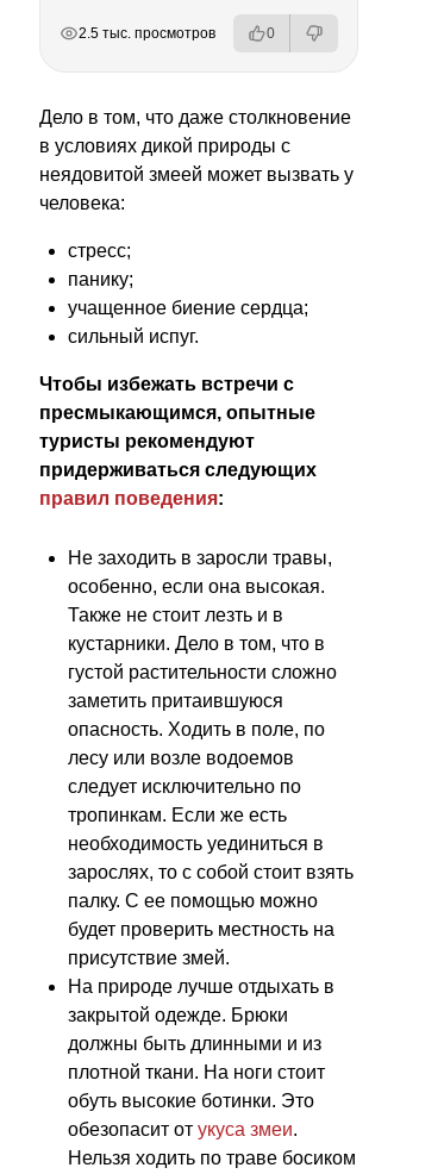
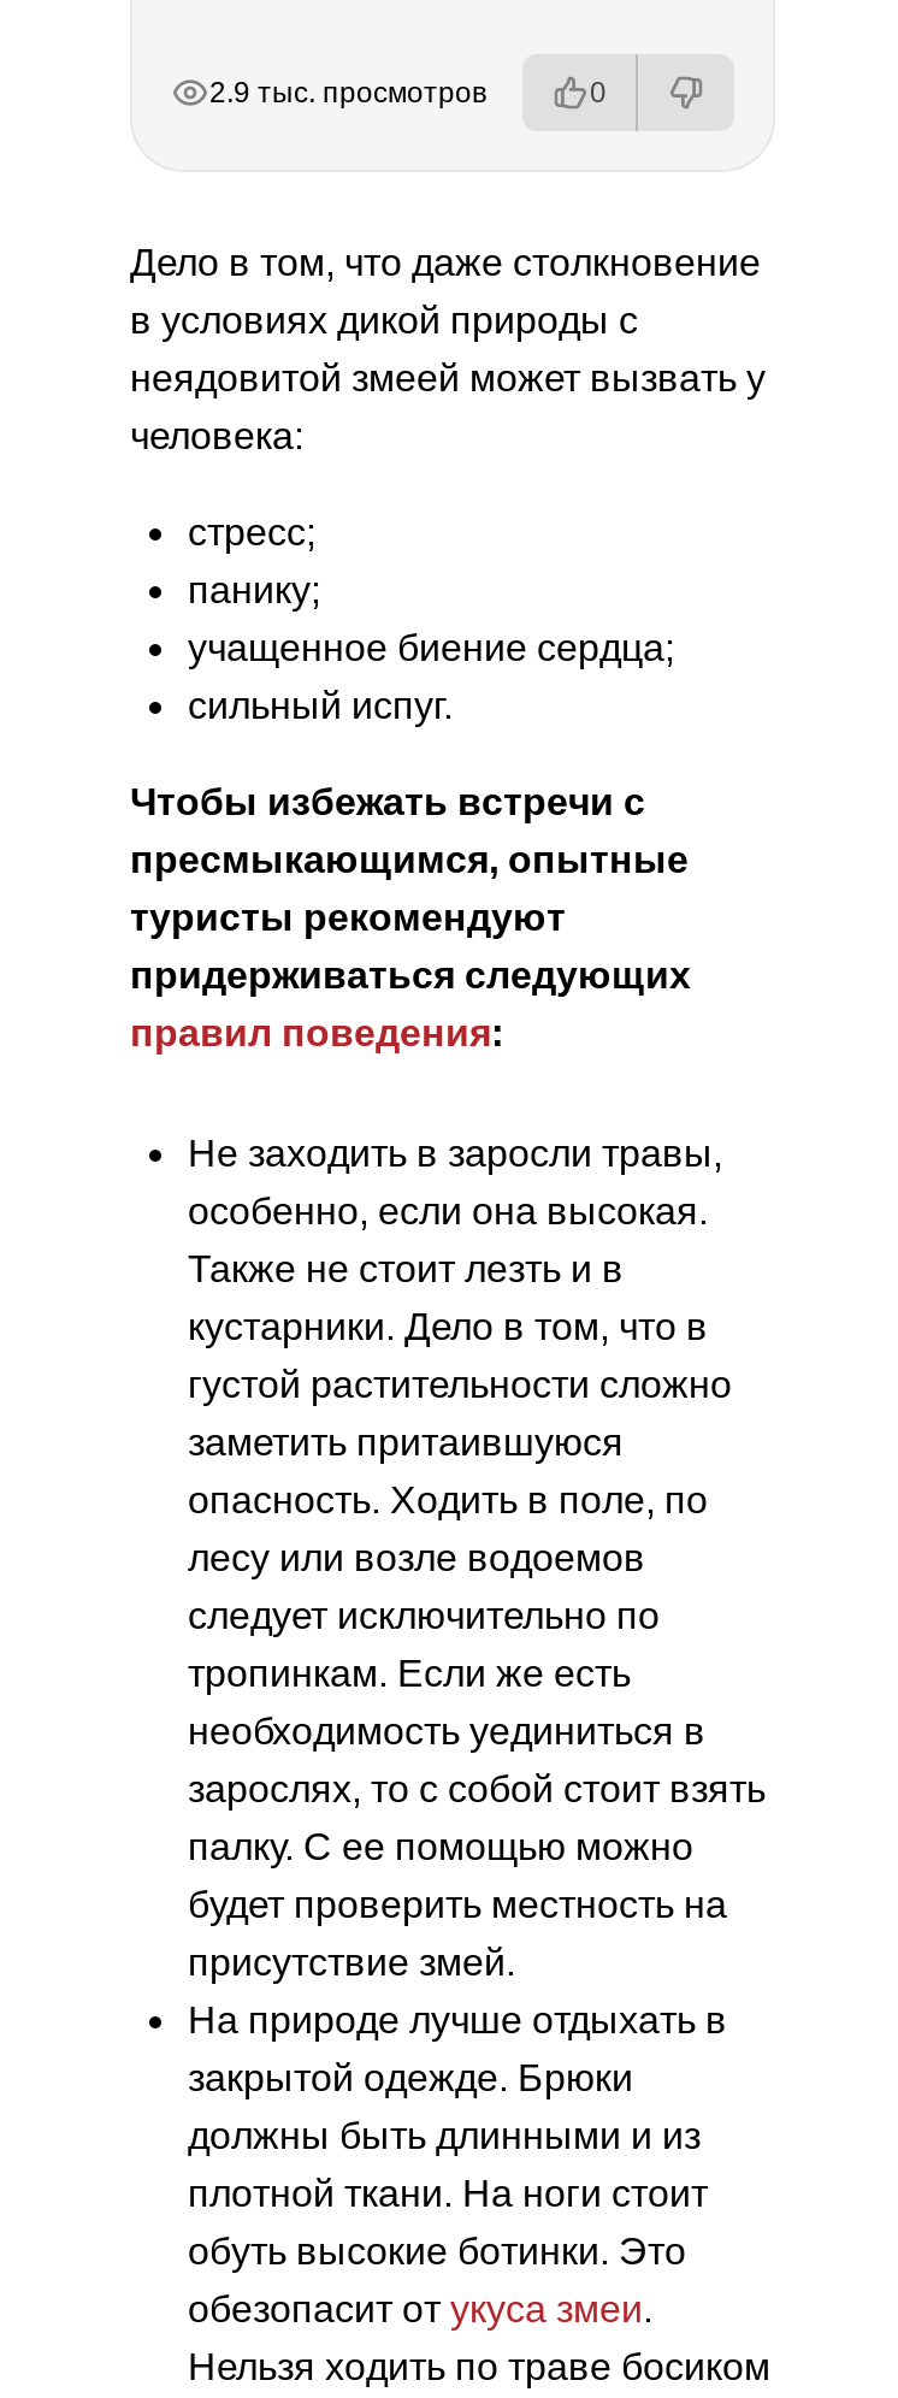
- 2.5 тыс. просмотров
+ 2.9 тыс. просмотров
